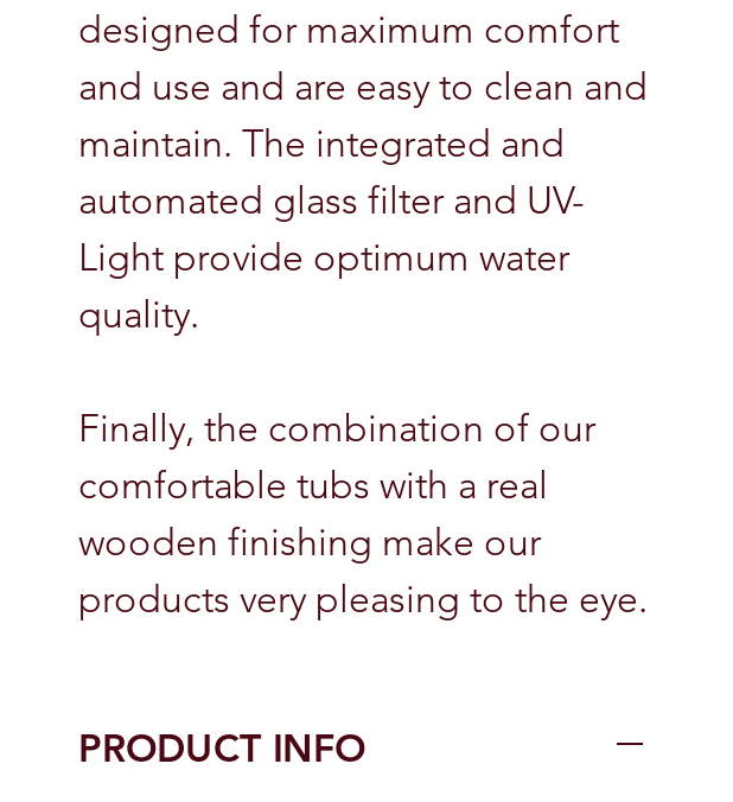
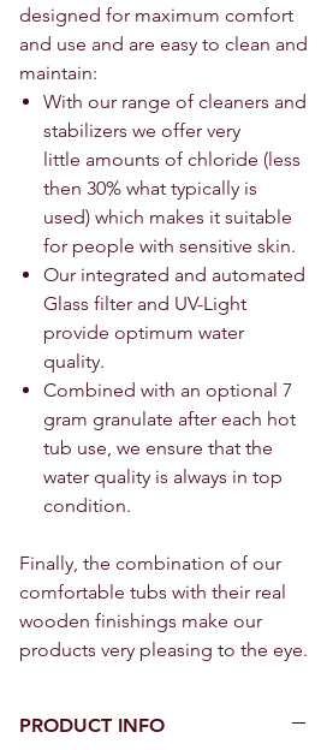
- maintain. The integrated and
- automated glass filter and UV-
- Light provide optimum water
+ maintain:
+ With our range of cleaners and
+ stabilizers we offer very
+ little amounts of chloride (less
+ then 30% what typically is
+ used) which makes it suitable
+ for people with sensitive skin.
+ Our integrated and automated
+ Glass filter and UV-Light
+ provide optimum water

+ Combined with an optional 7
+ gram granulate after each hot
+ tub use, we ensure that the
+ water quality is always in top
+ condition.

- comfortable tubs with a real
+ comfortable tubs with their real

- wooden finishing make our
+ wooden finishings make our
